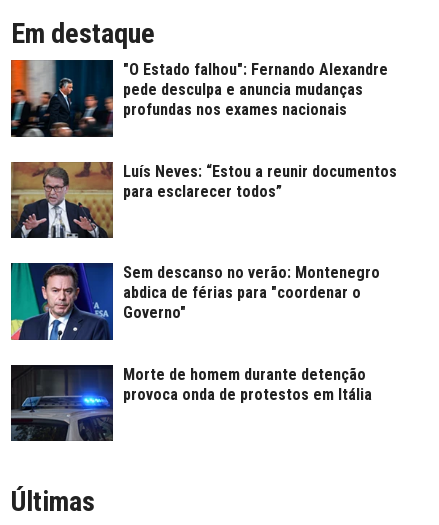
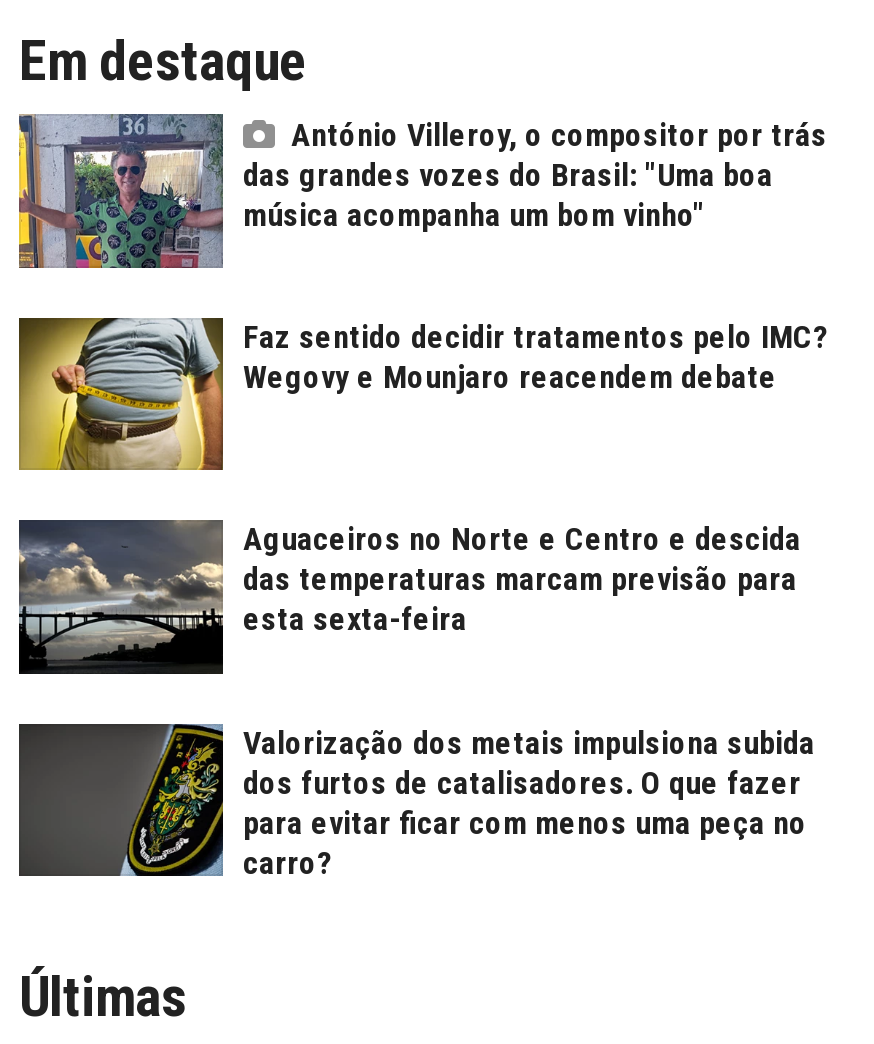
- [image]
- "O Estado falhou": Fernando Alexandre
- pede desculpa e anuncia mudanças
- profundas nos exames nacionais
+ [image]
+ António Villeroy, o compositor por trás
+ das grandes vozes do Brasil: "Uma boa
+ música acompanha um bom vinho"

- [image]
- Luís Neves: “Estou a reunir documentos
- para esclarecer todos”
+ [image]
+ Faz sentido decidir tratamentos pelo IMC?
+ Wegovy e Mounjaro reacendem debate

- [image]
- Sem descanso no verão: Montenegro
- abdica de férias para "coordenar o
- Governo"
+ [image]
+ Aguaceiros no Norte e Centro e descida
+ das temperaturas marcam previsão para
+ esta sexta-feira

- [image]
- Morte de homem durante detenção
- provoca onda de protestos em Itália
+ [image]
+ Valorização dos metais impulsiona subida
+ dos furtos de catalisadores. O que fazer
+ para evitar ficar com menos uma peça no
+ carro?
